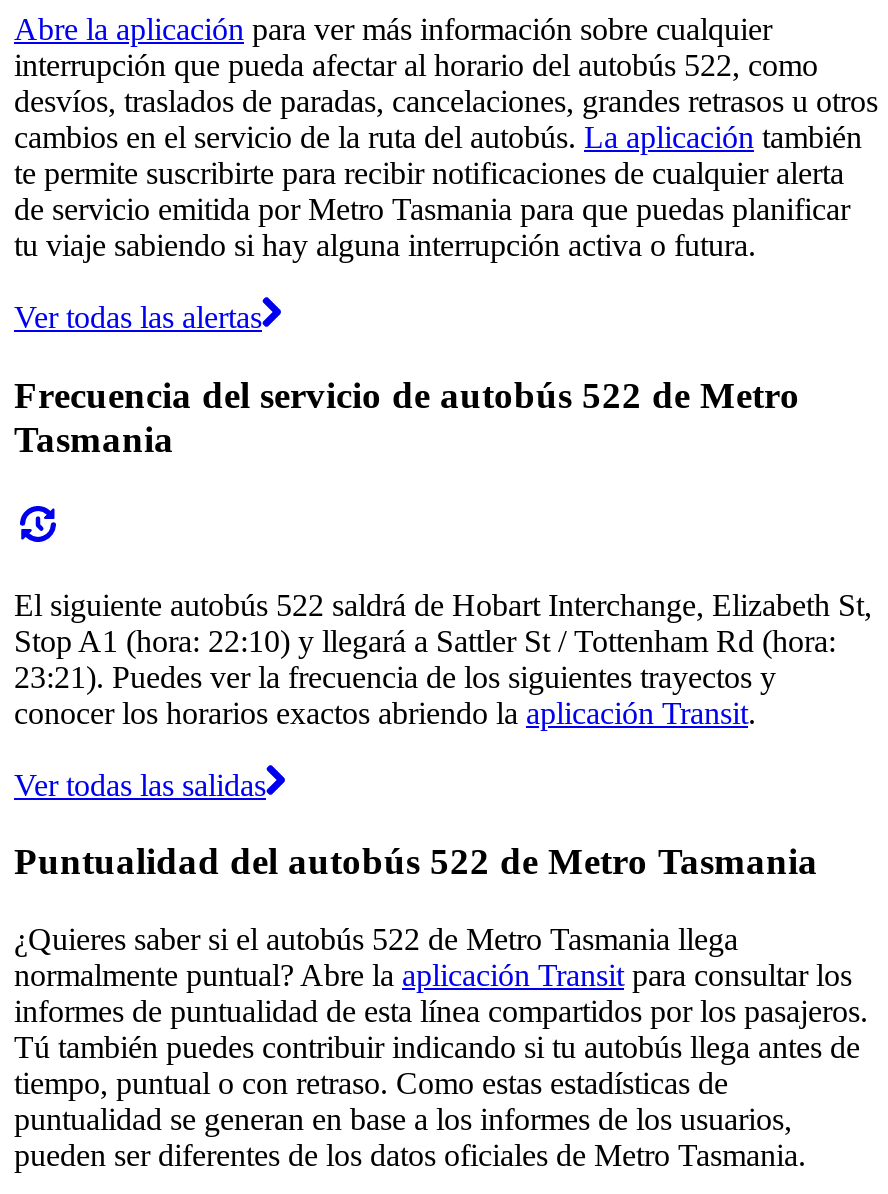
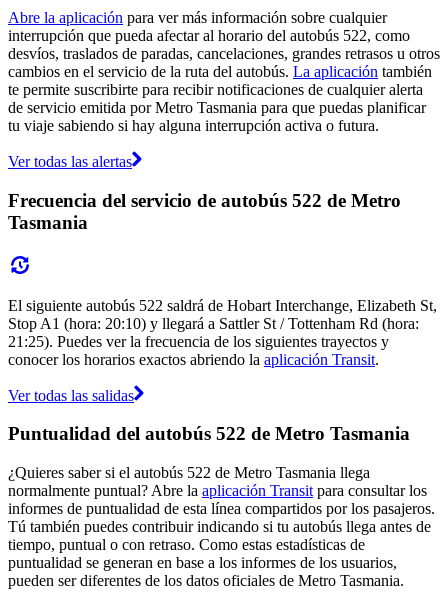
- Stop A1 (hora: 22:10) y llegará a Sattler St / Tottenham Rd (hora:
+ Stop A1 (hora: 20:10) y llegará a Sattler St / Tottenham Rd (hora:

- 23:21). Puedes ver la frecuencia de los siguientes trayectos y
+ 21:25). Puedes ver la frecuencia de los siguientes trayectos y
